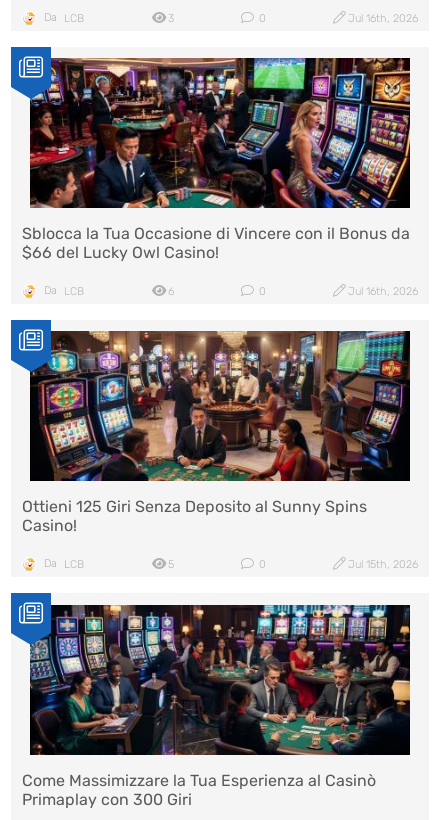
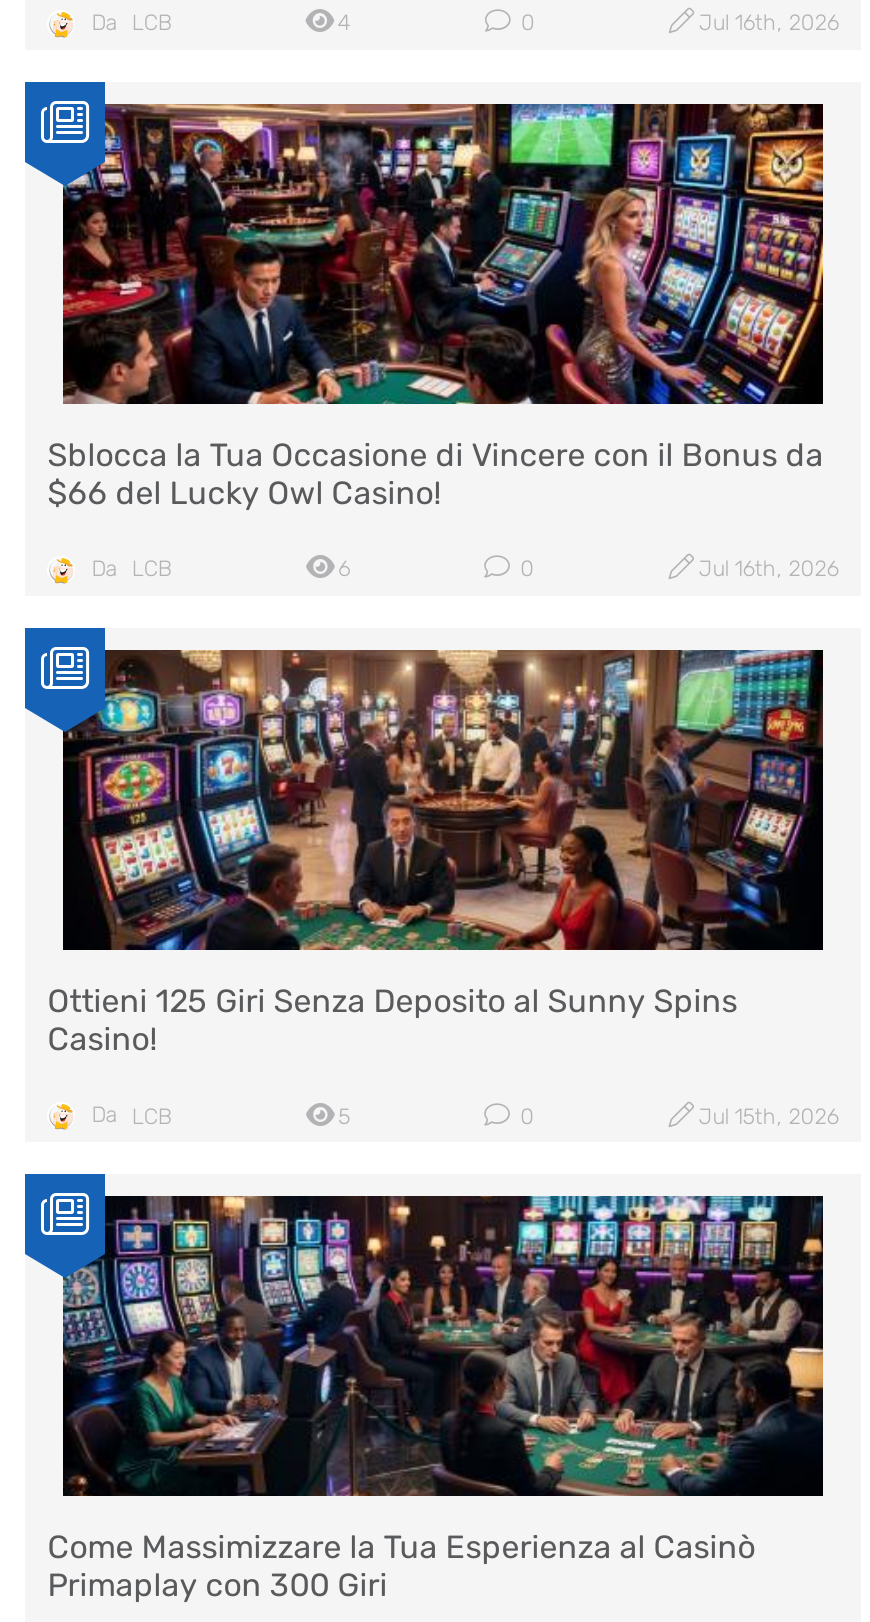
- 3
+ 4
